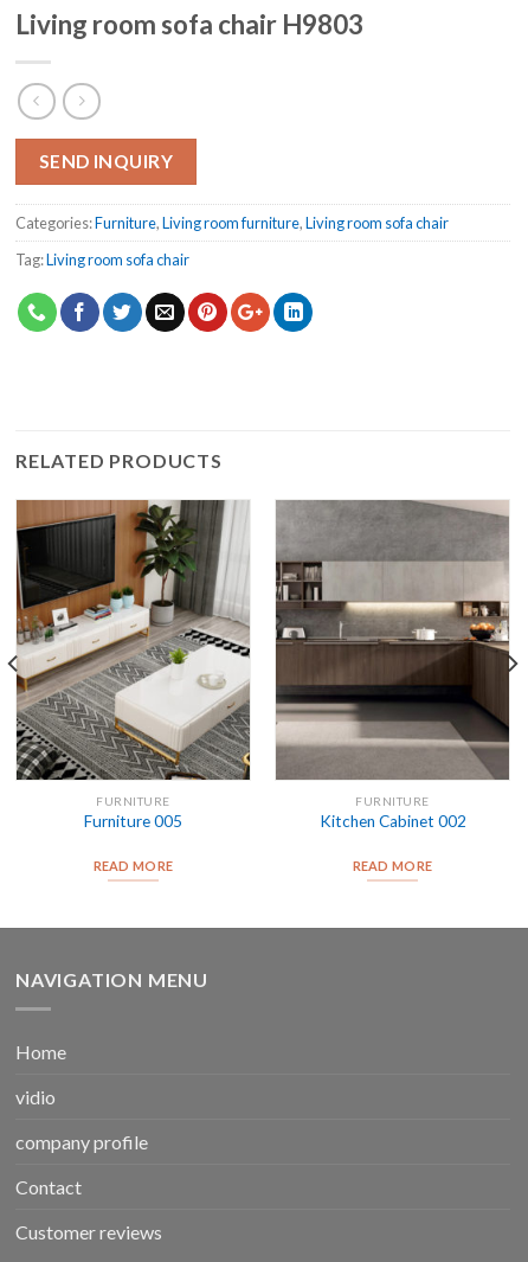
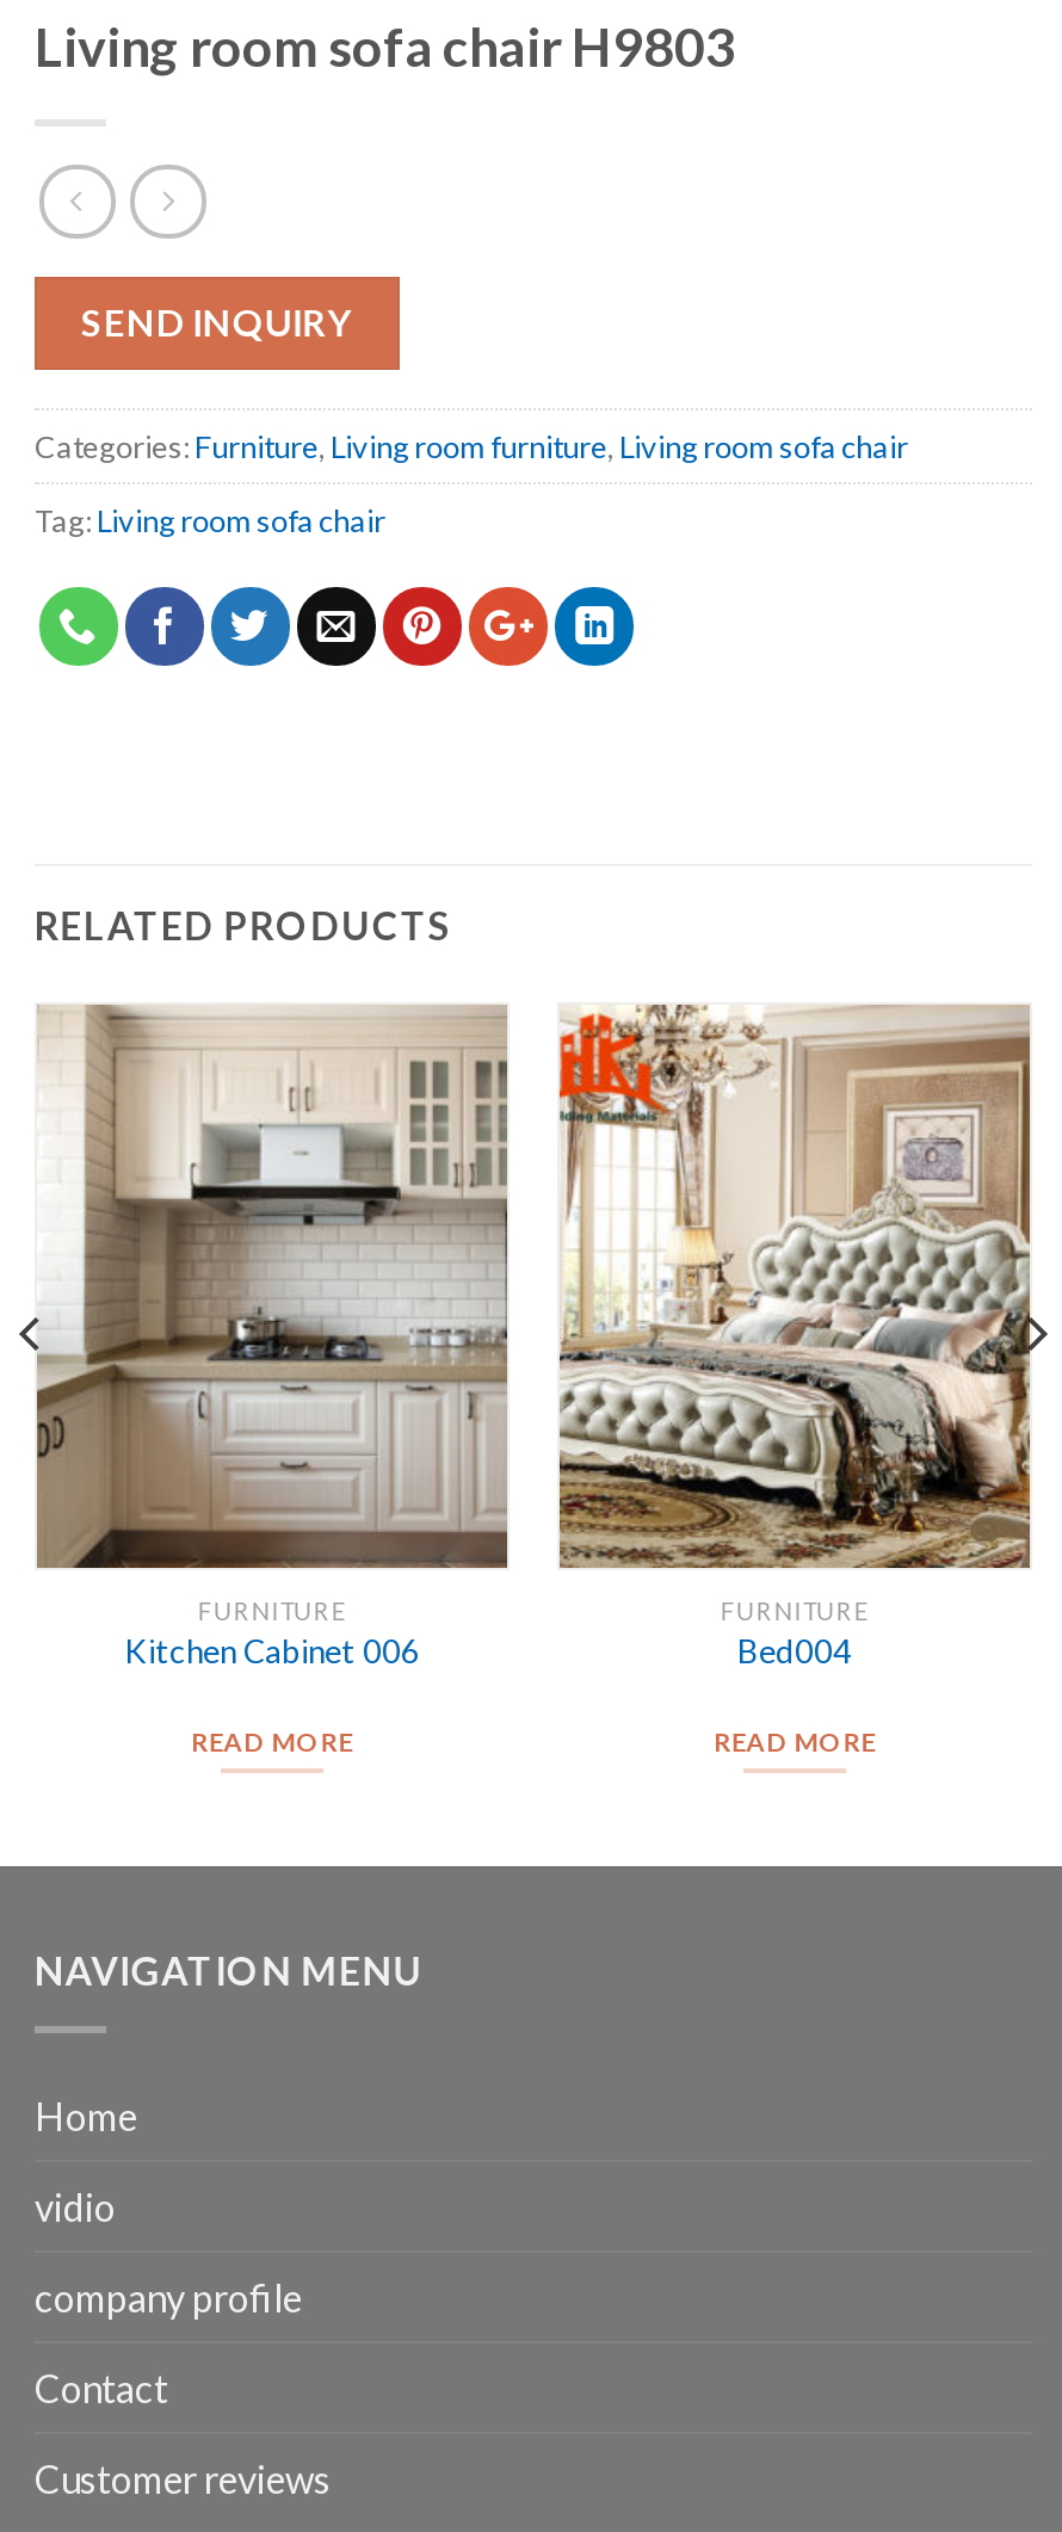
- [image]
- Furniture 005
+ [image]
+ Kitchen Cabinet 006

- [image]
- Kitchen Cabinet 002
+ [image]
+ Bed004
